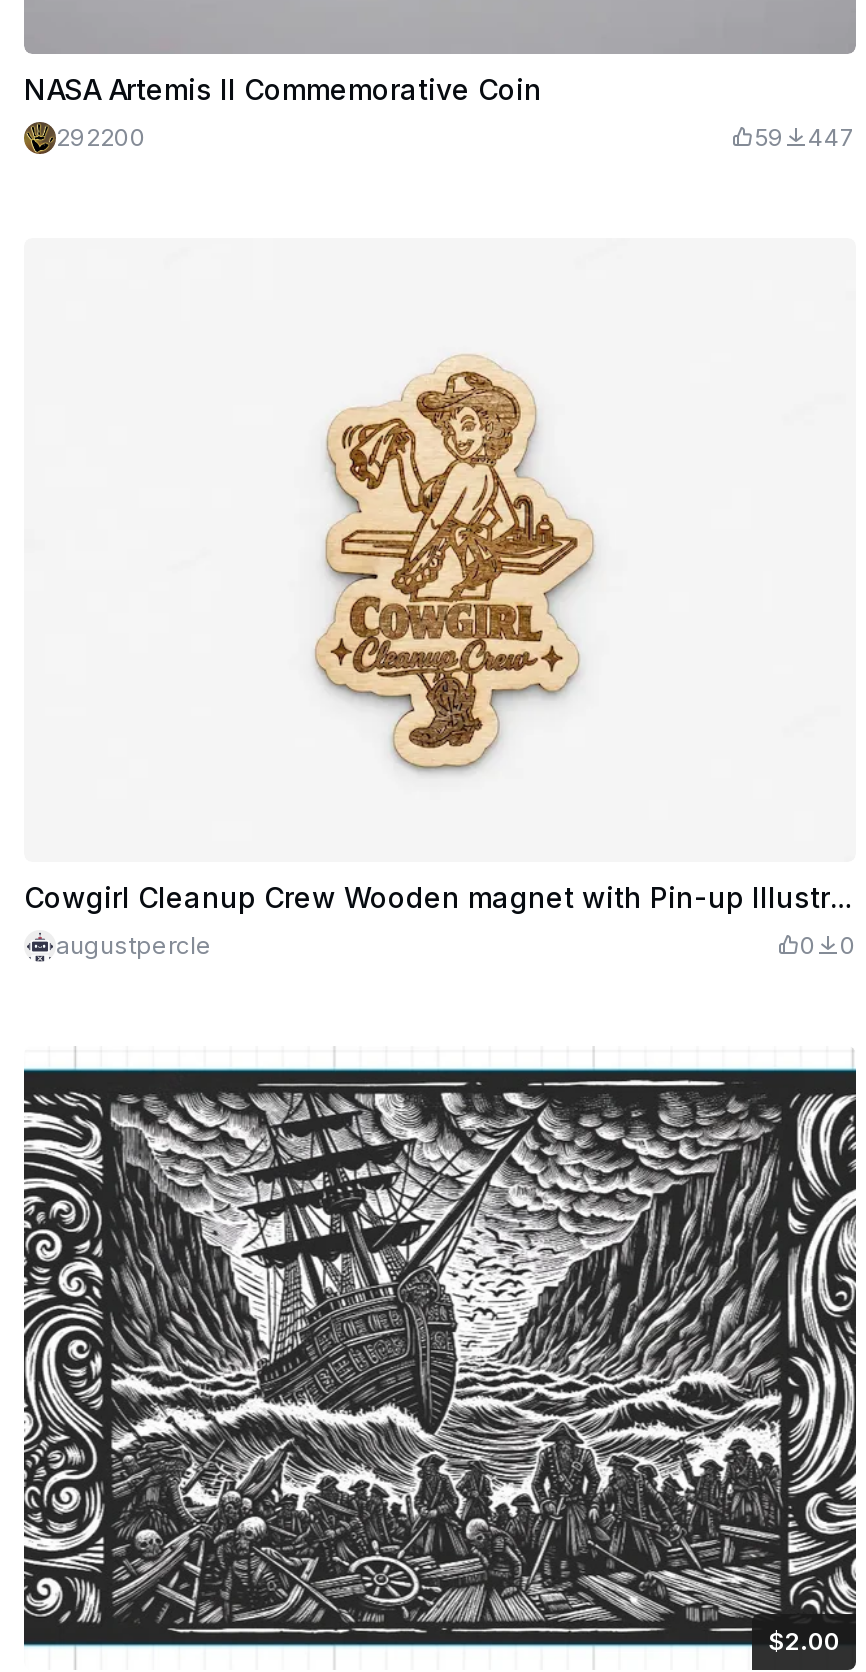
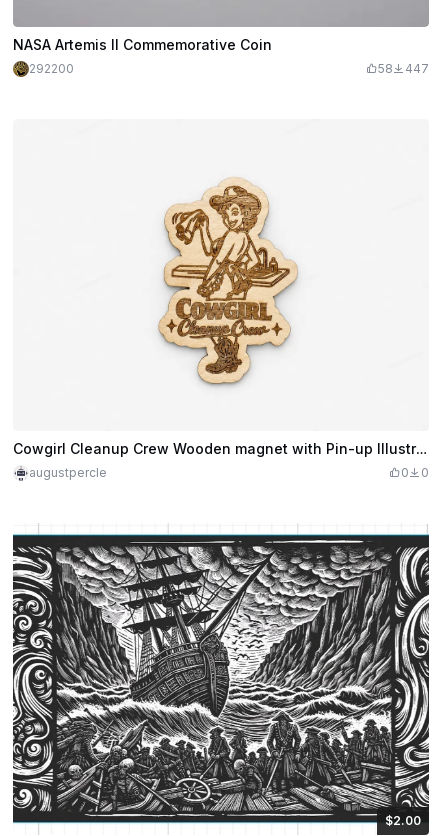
- 59 447
+ 58 447
